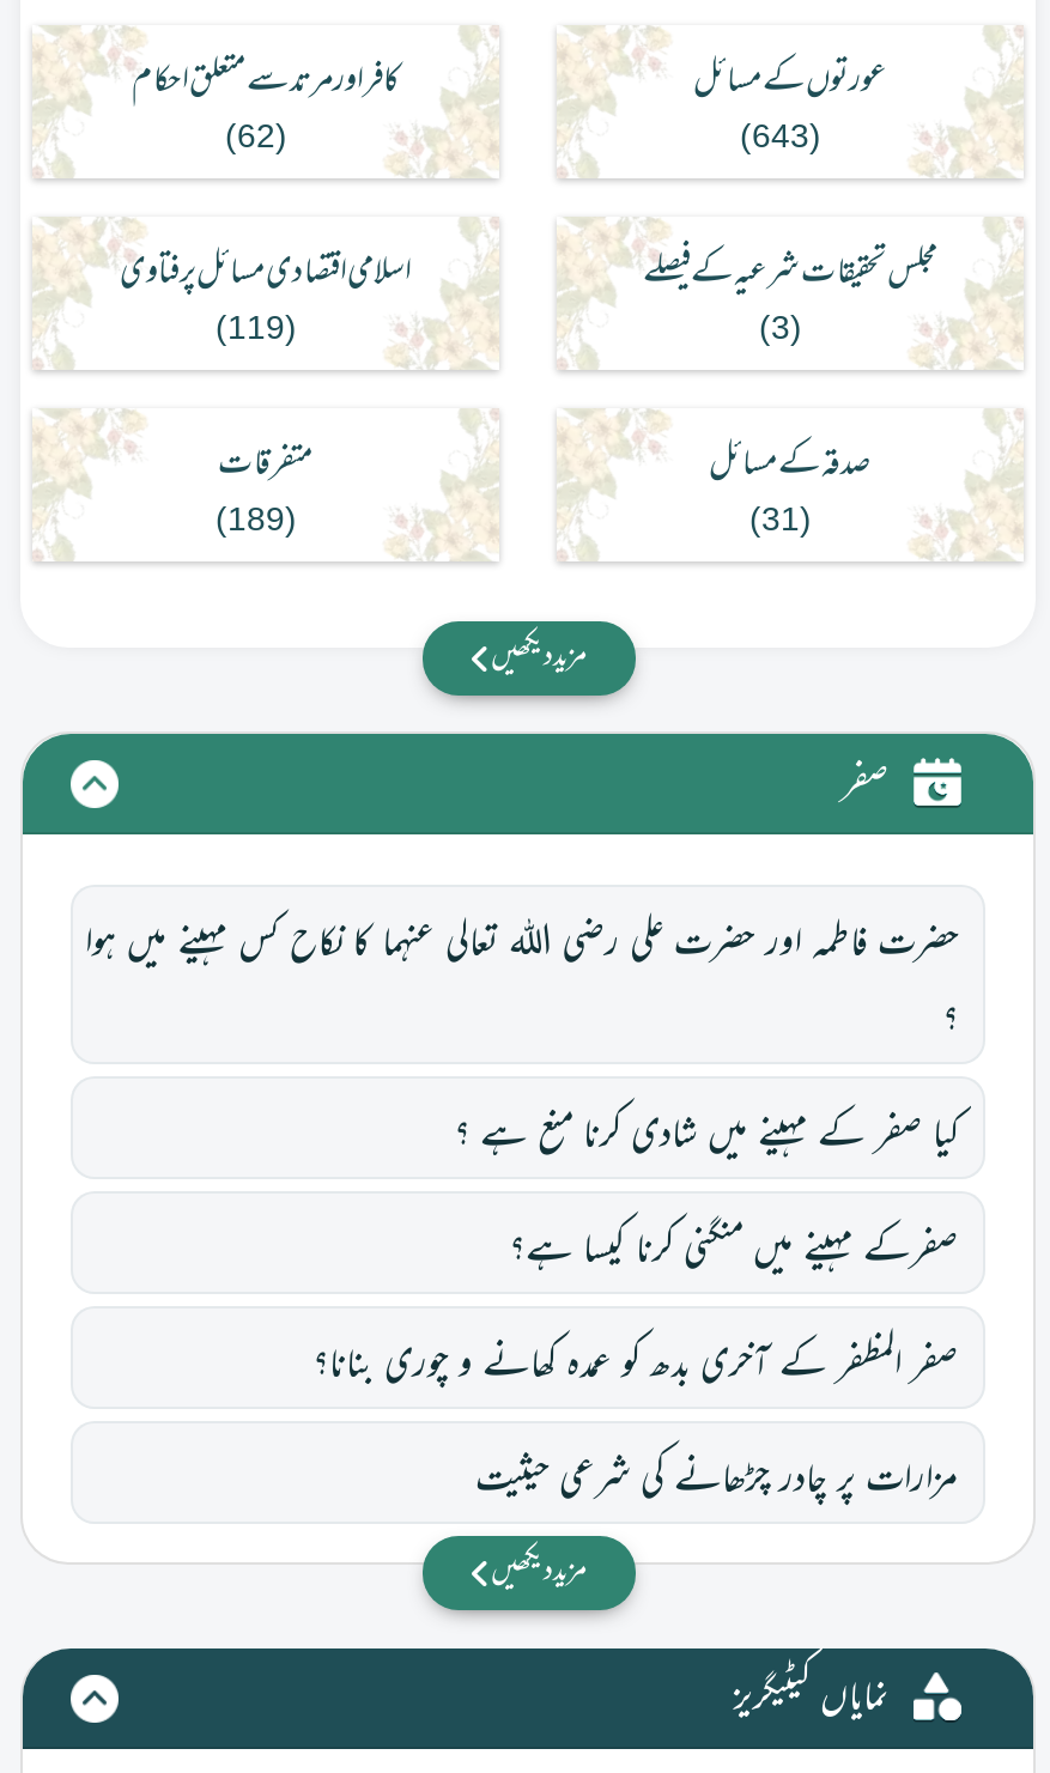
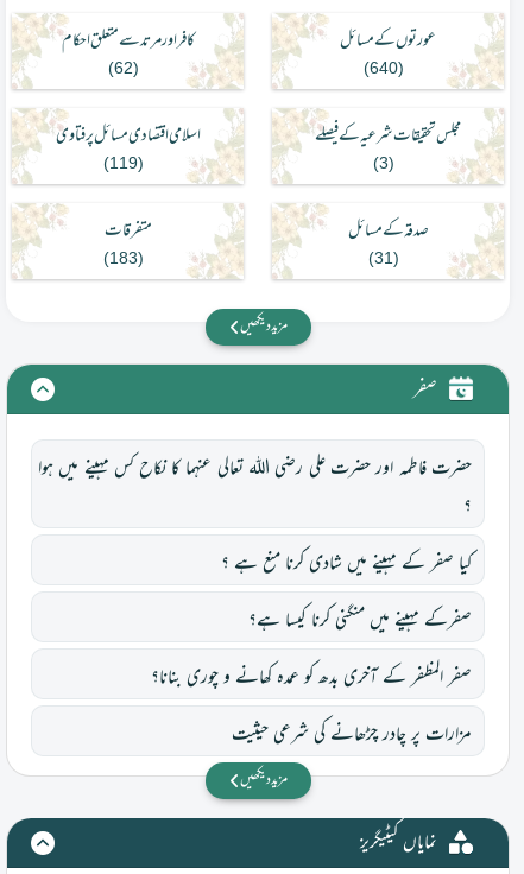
- 643
+ 640

- 189
+ 183
